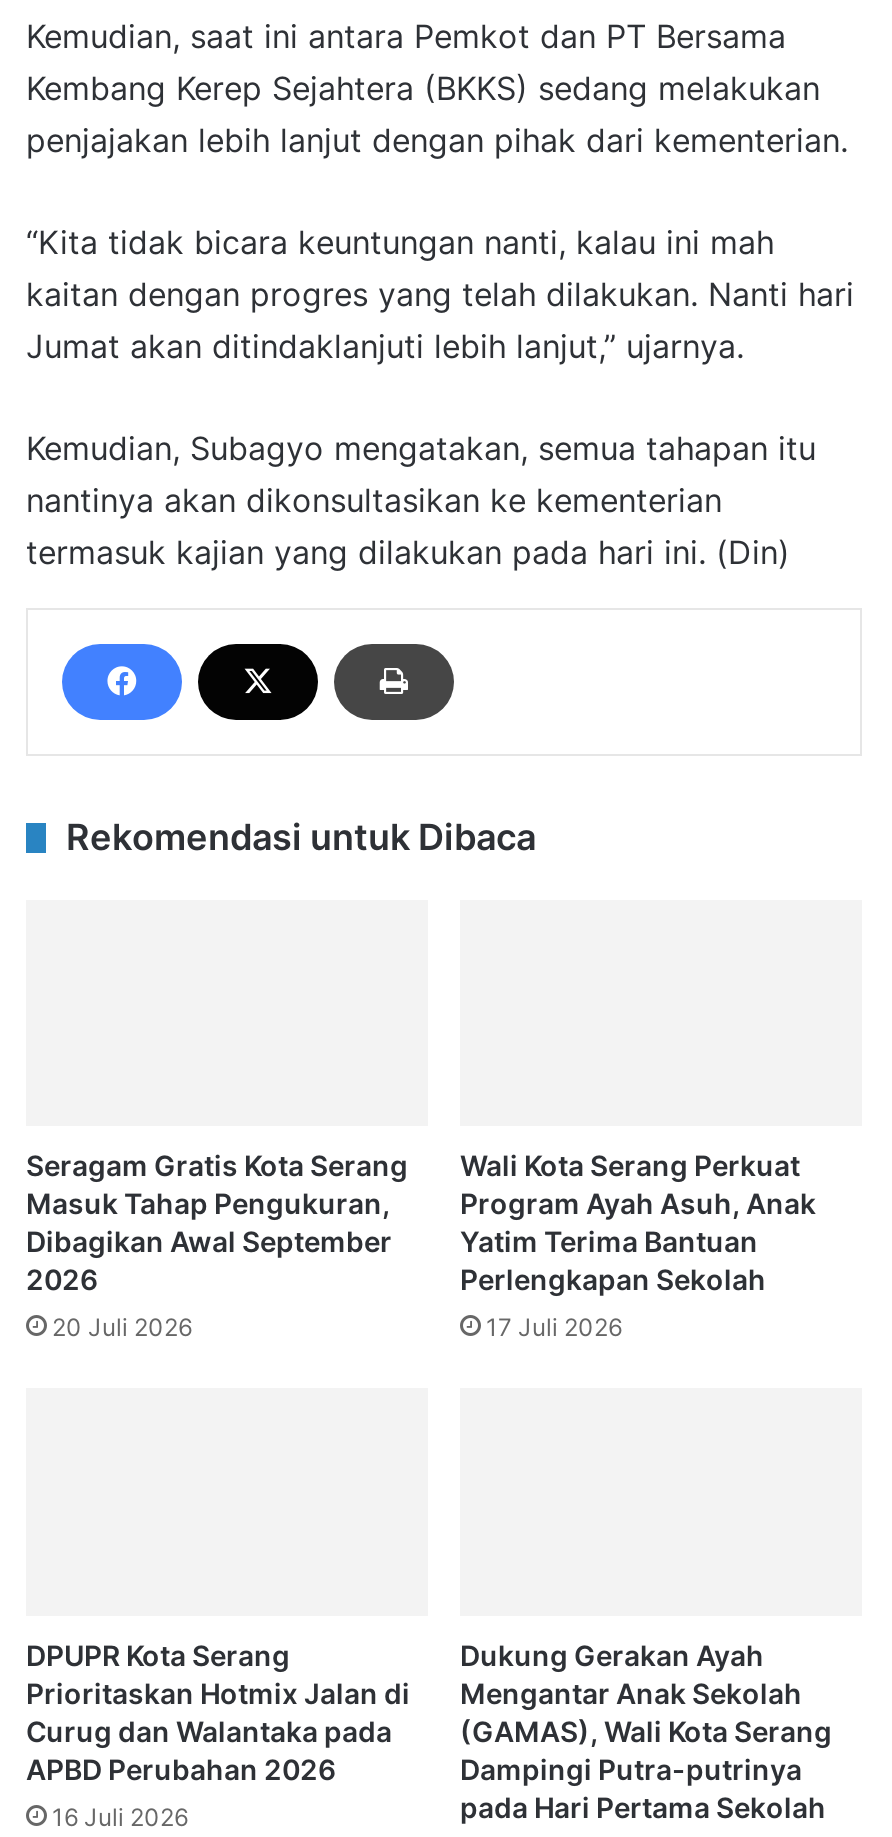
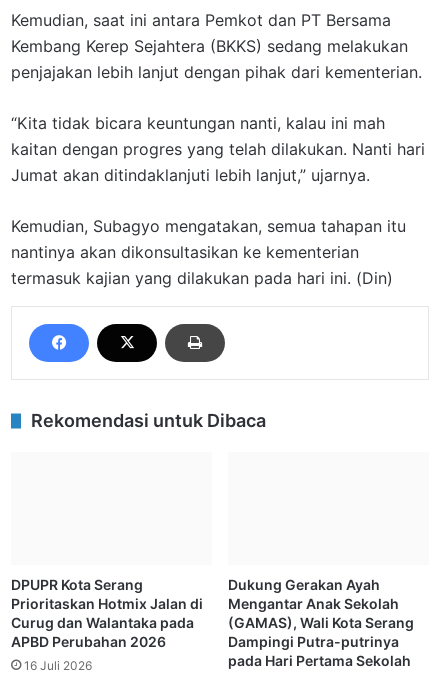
- Seragam Gratis Kota Serang
- Masuk Tahap Pengukuran,
- Dibagikan Awal September
- 2026
- 20 Juli 2026

- Wali Kota Serang Perkuat
- Program Ayah Asuh, Anak
- Yatim Terima Bantuan
- Perlengkapan Sekolah
- 17 Juli 2026
